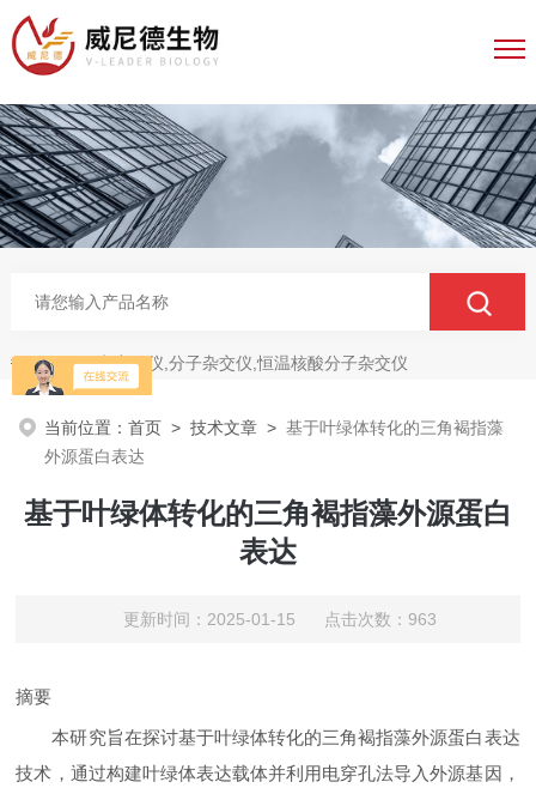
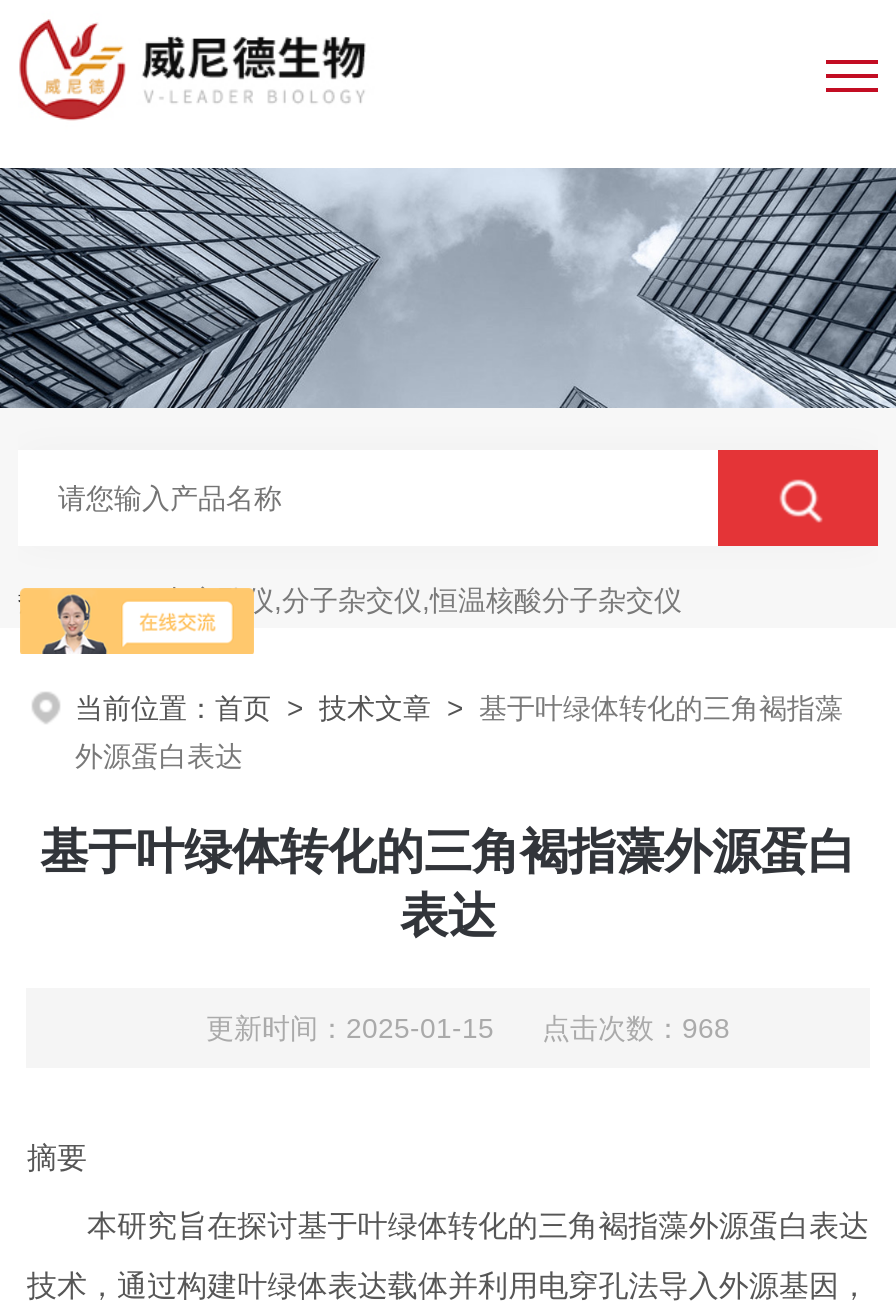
- 更新时间：2025-01-15 点击次数：963
+ 更新时间：2025-01-15 点击次数：968
